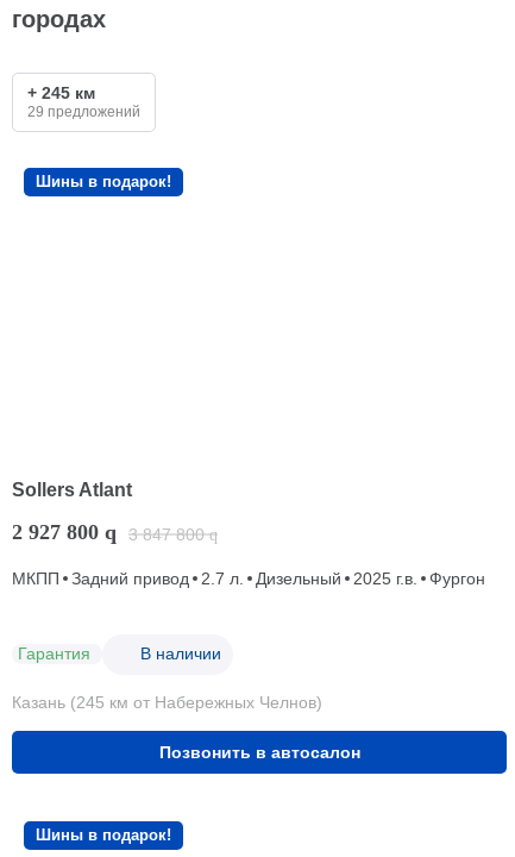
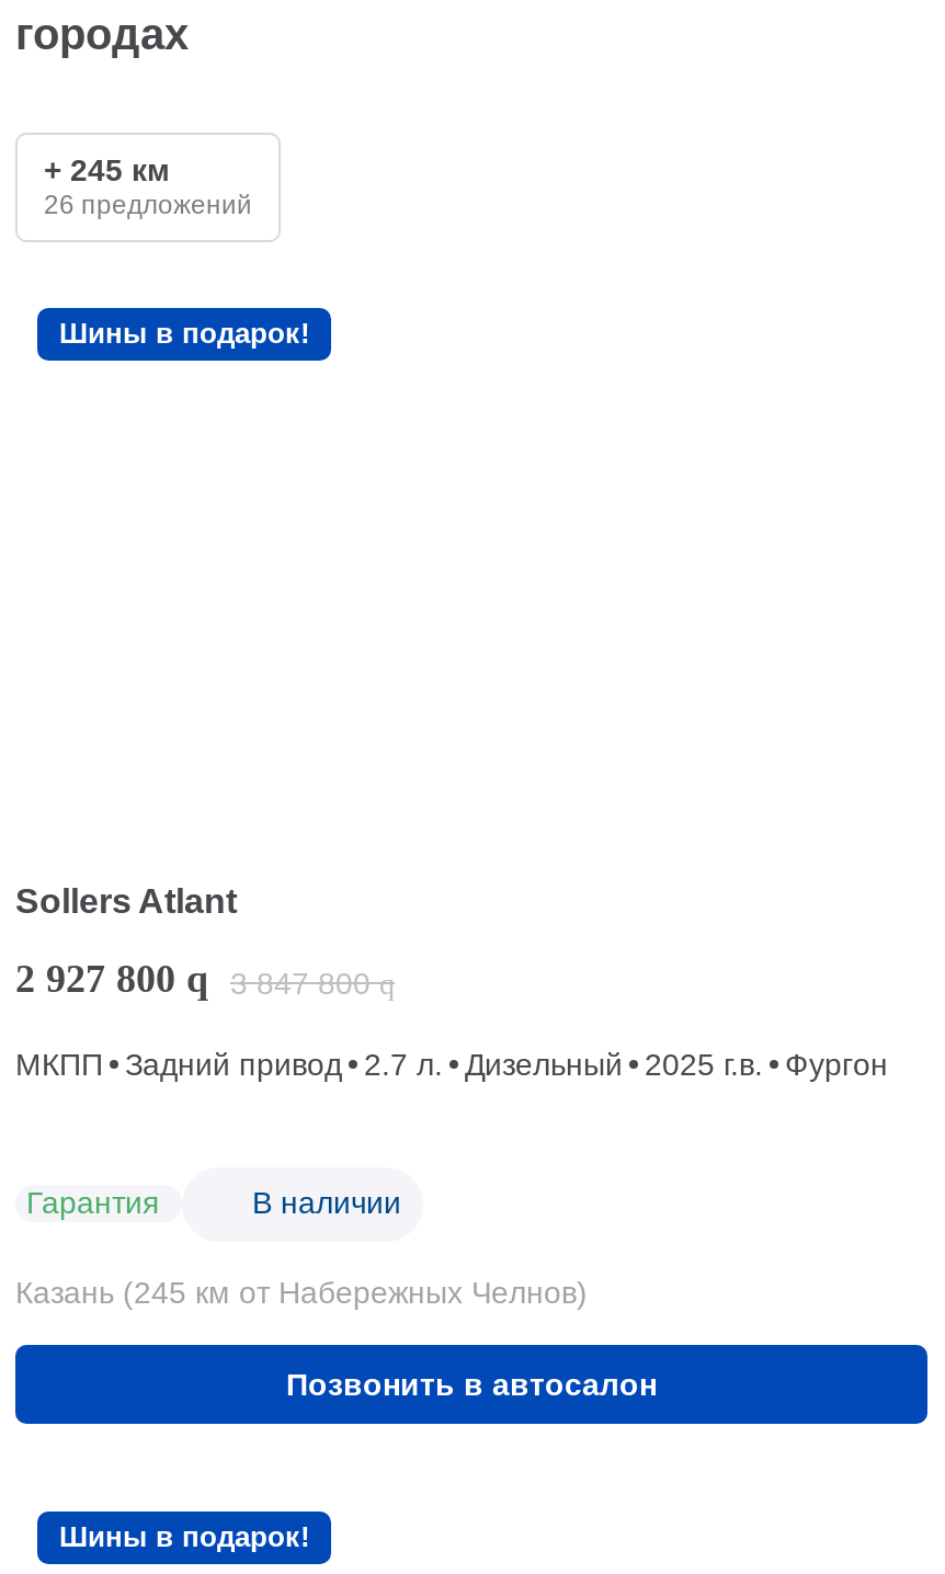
- 29 предложений
+ 26 предложений
